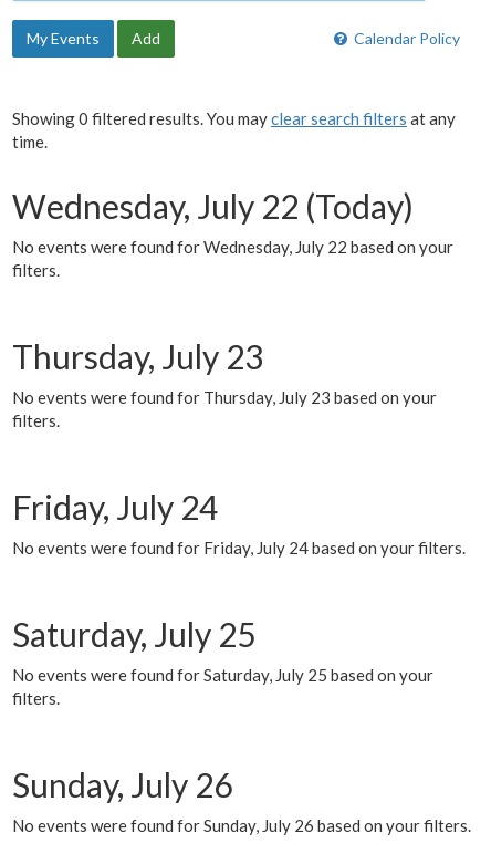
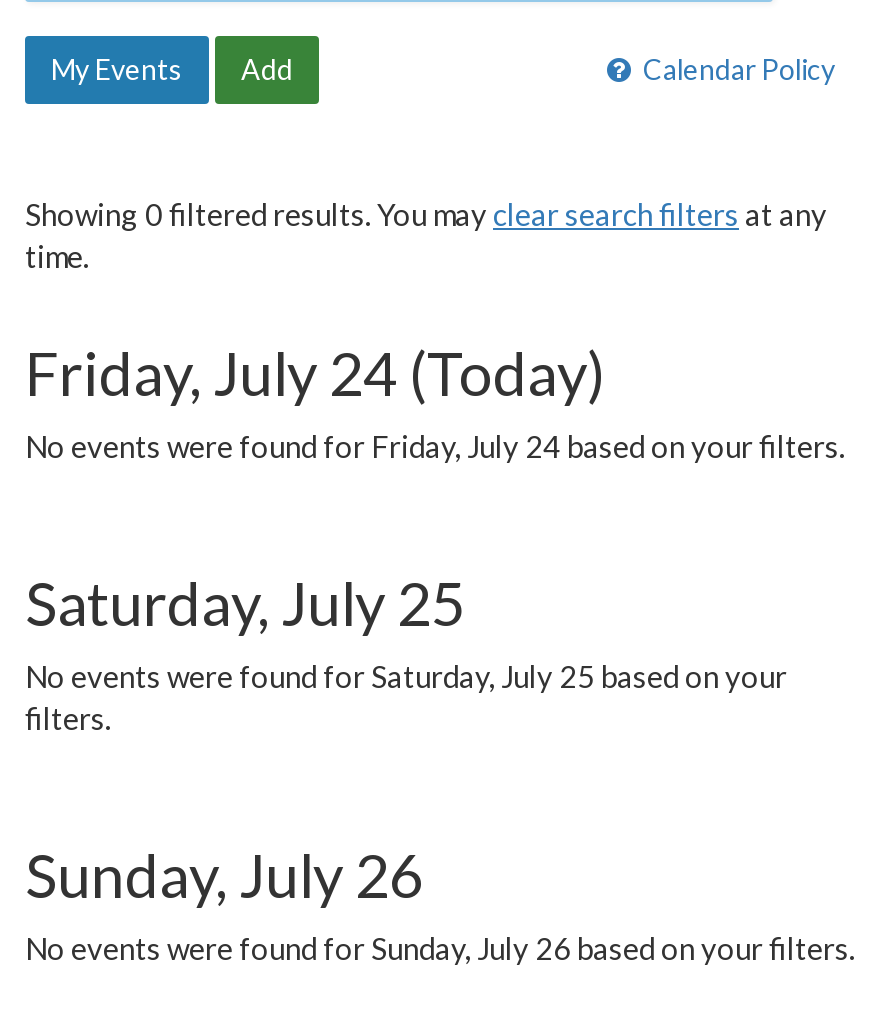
- Wednesday, July 22 (Today)
- No events were found for Wednesday, July 22 based on your
- filters.
- Thursday, July 23
- No events were found for Thursday, July 23 based on your
- filters.
- Friday, July 24
+ Friday, July 24 (Today)
